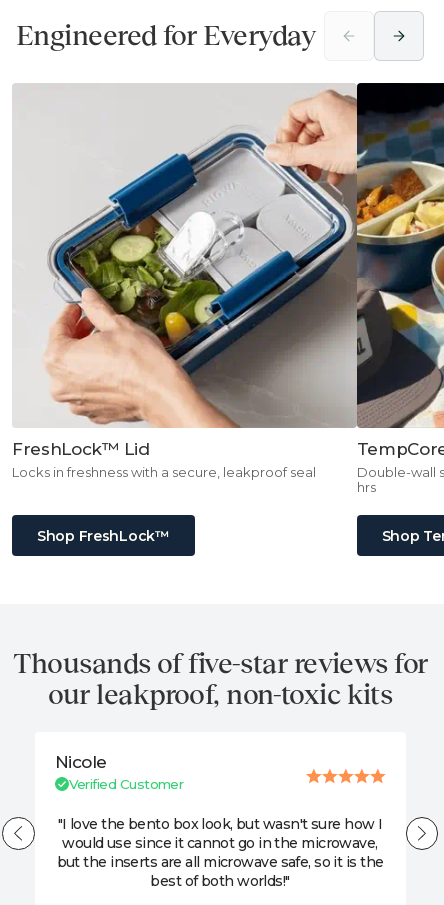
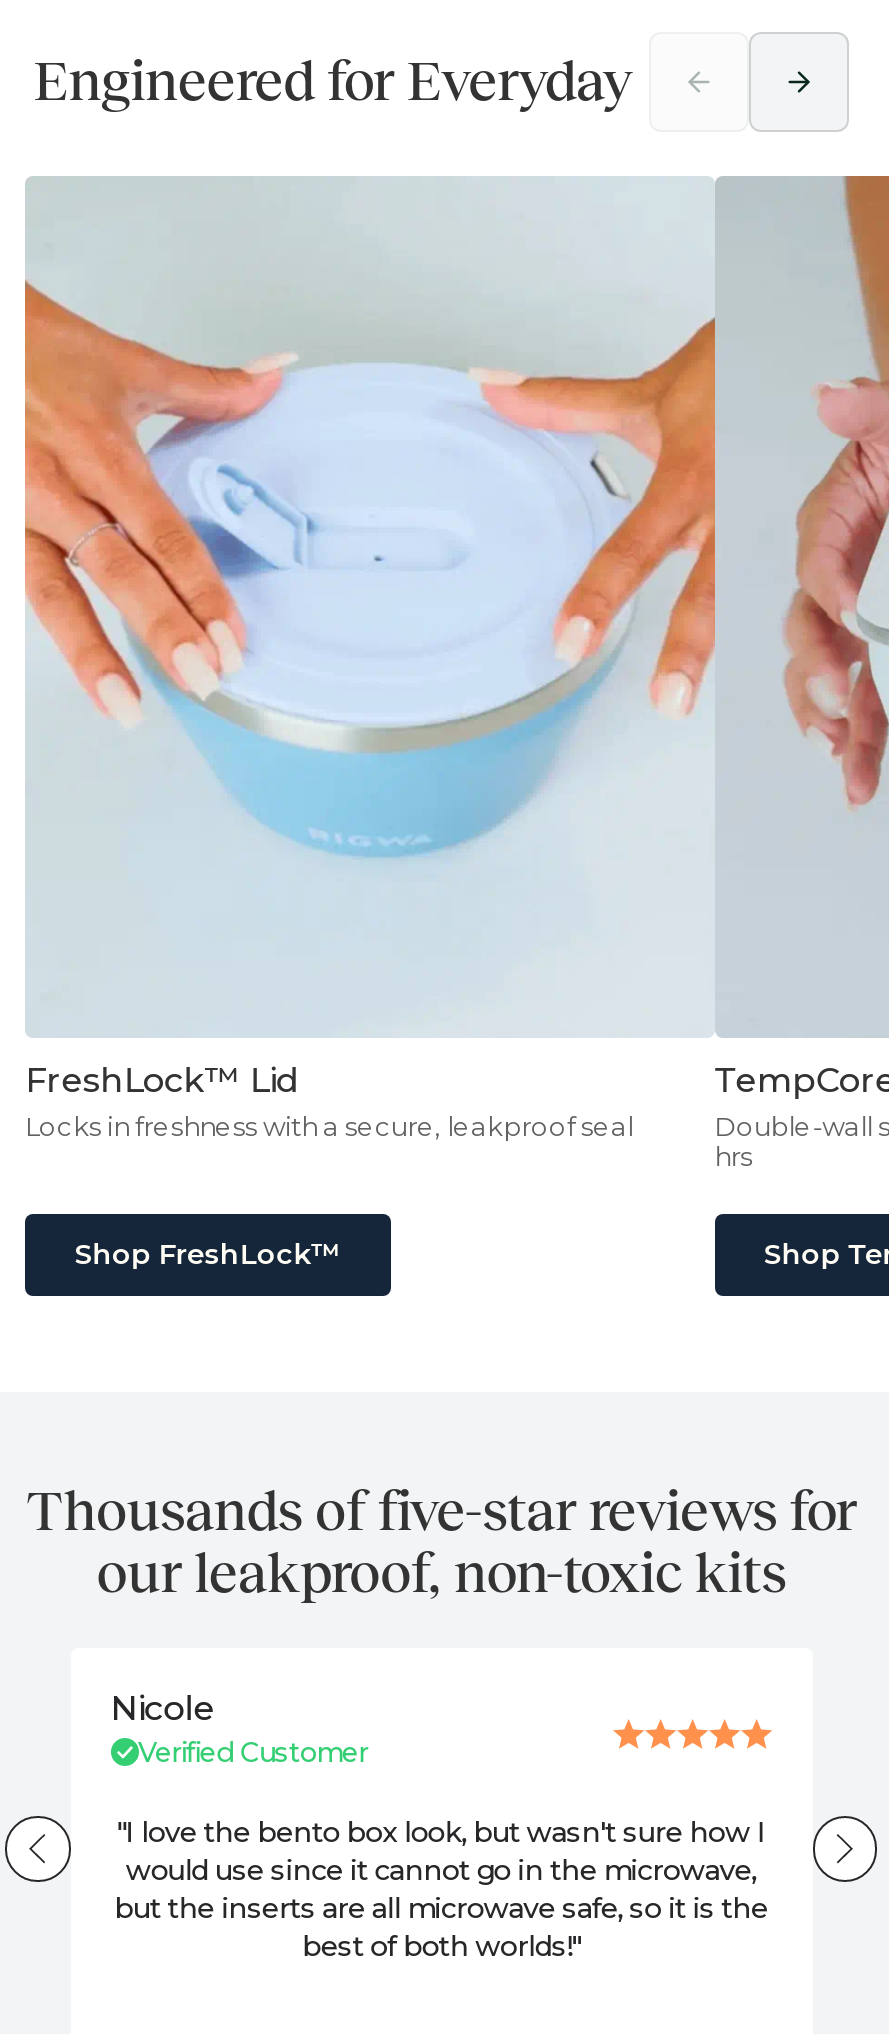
- [image]
+ [image]
